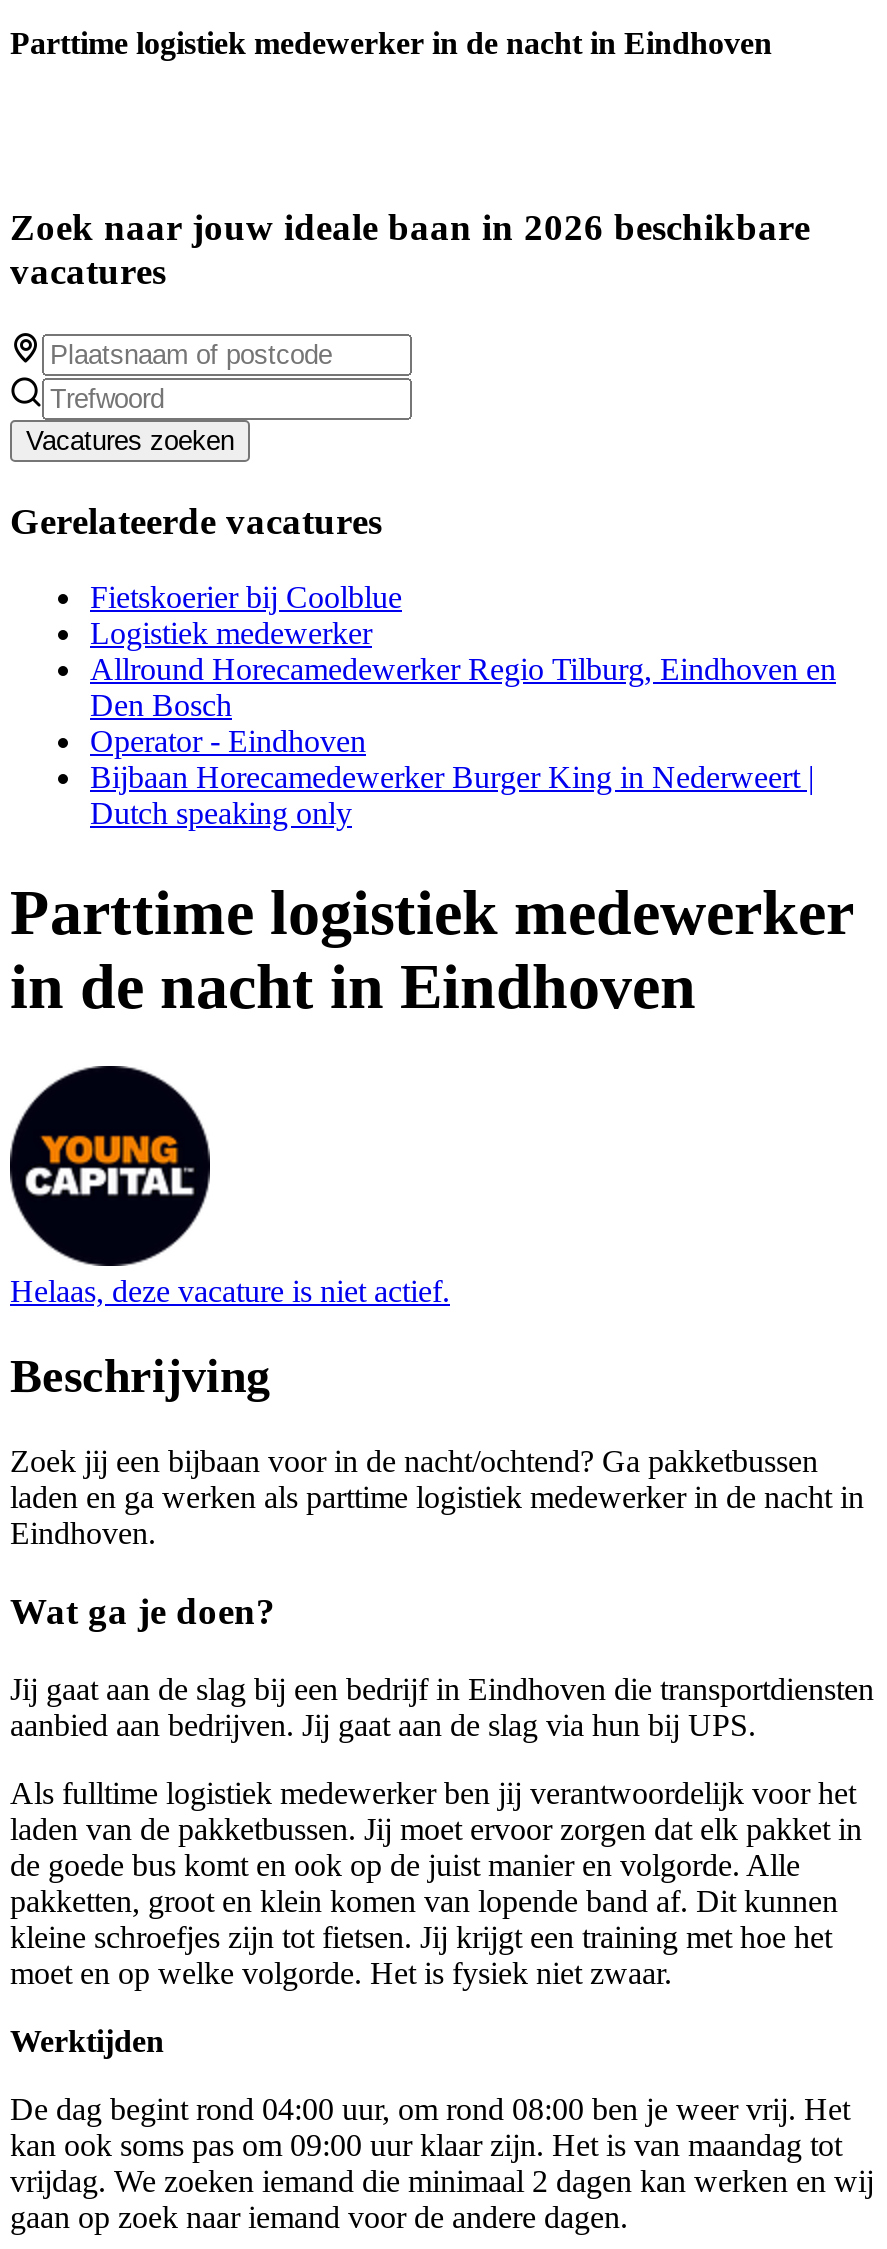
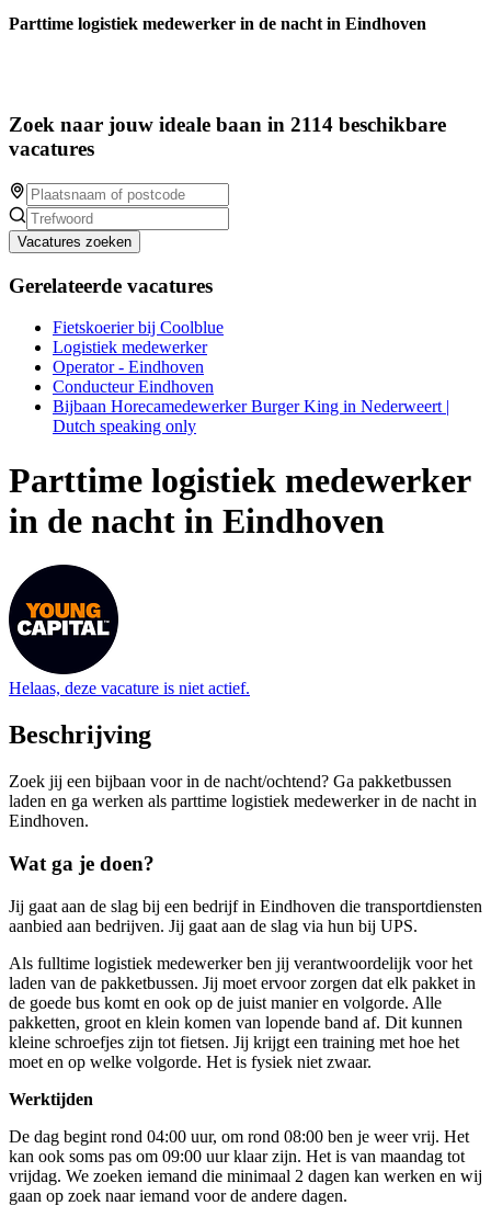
- Zoek naar jouw ideale baan in 2026 beschikbare
+ Zoek naar jouw ideale baan in 2114 beschikbare

- Allround Horecamedewerker Regio Tilburg, Eindhoven en
- Den Bosch

moved up: Operator - Eindhoven

+ Conducteur Eindhoven
